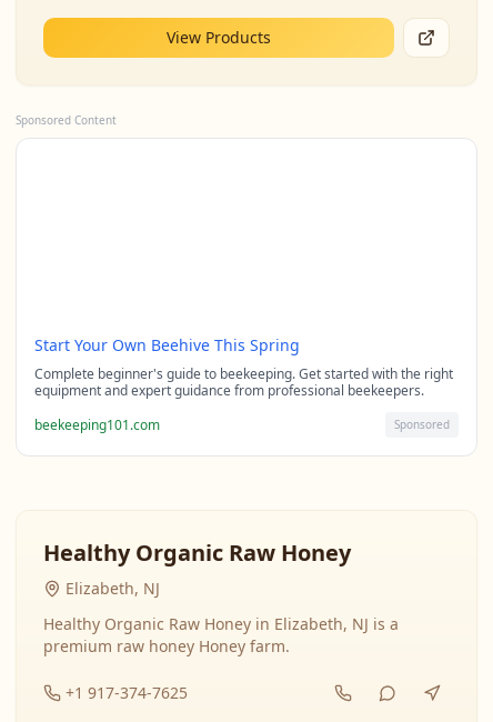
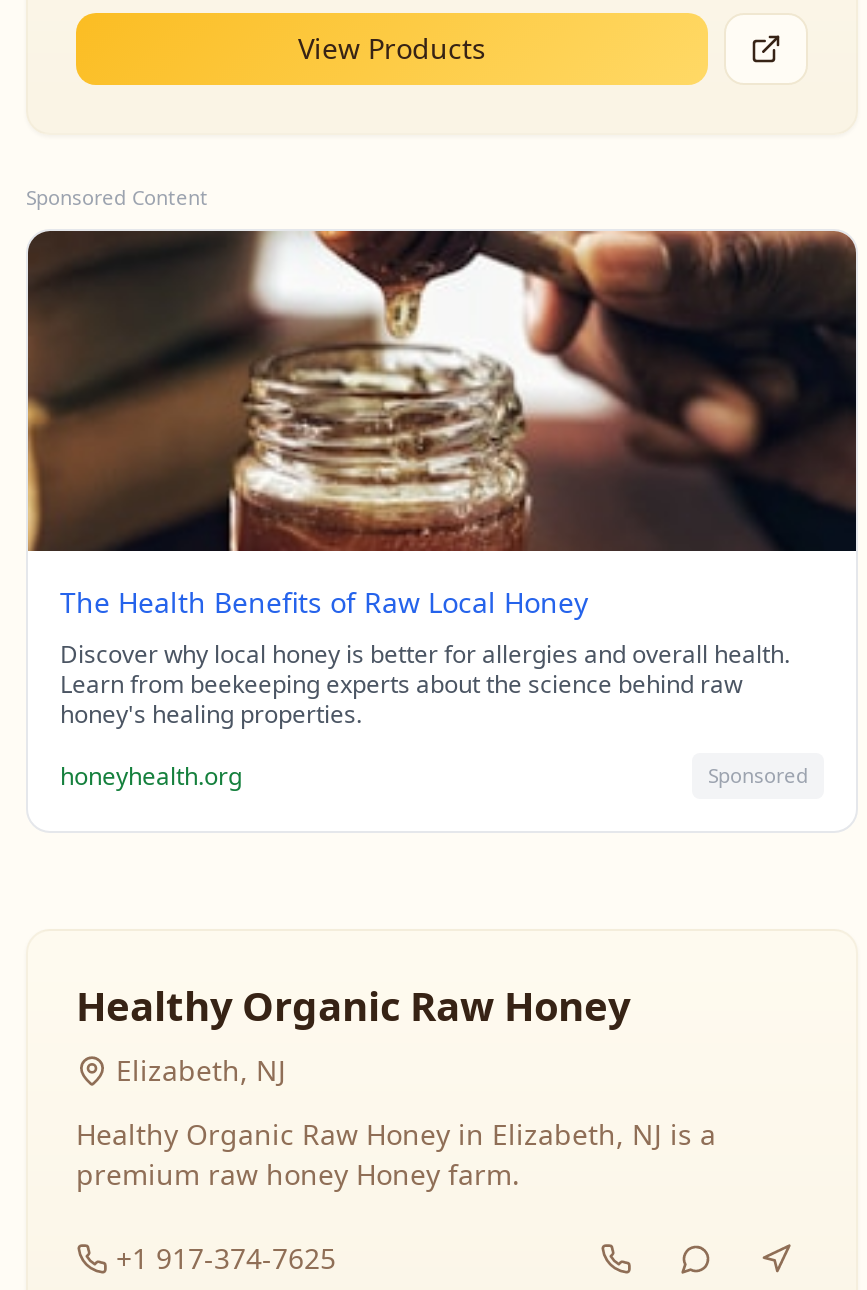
+ [image]

- Start Your Own Beehive This Spring
- Complete beginner's guide to beekeeping. Get started with the right
- equipment and expert guidance from professional beekeepers.
+ The Health Benefits of Raw Local Honey
+ Discover why local honey is better for allergies and overall health.
+ Learn from beekeeping experts about the science behind raw
+ honey's healing properties.

- beekeeping101.com
+ honeyhealth.org
